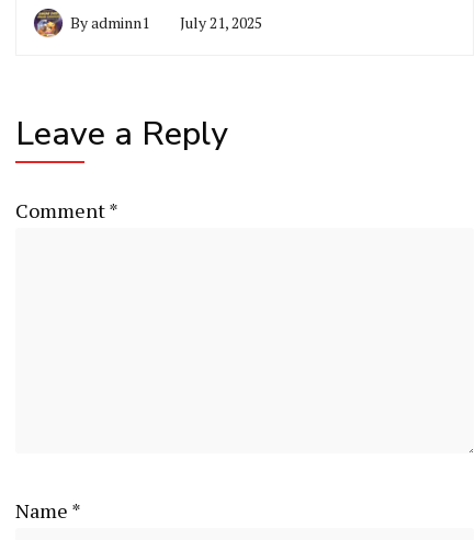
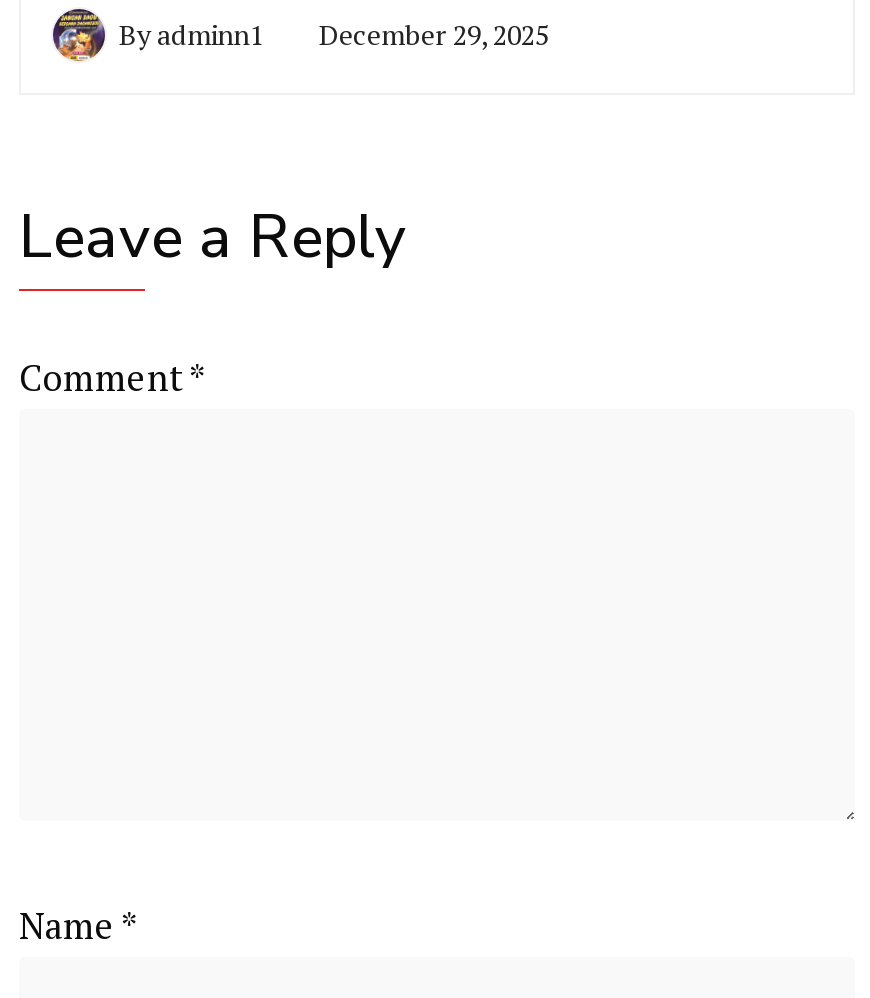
- Byadminn1 July 21, 2025
+ Byadminn1 December 29, 2025
